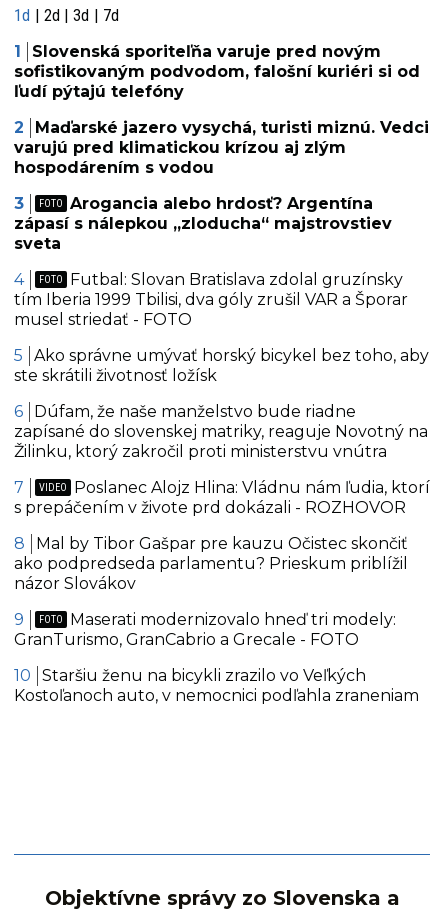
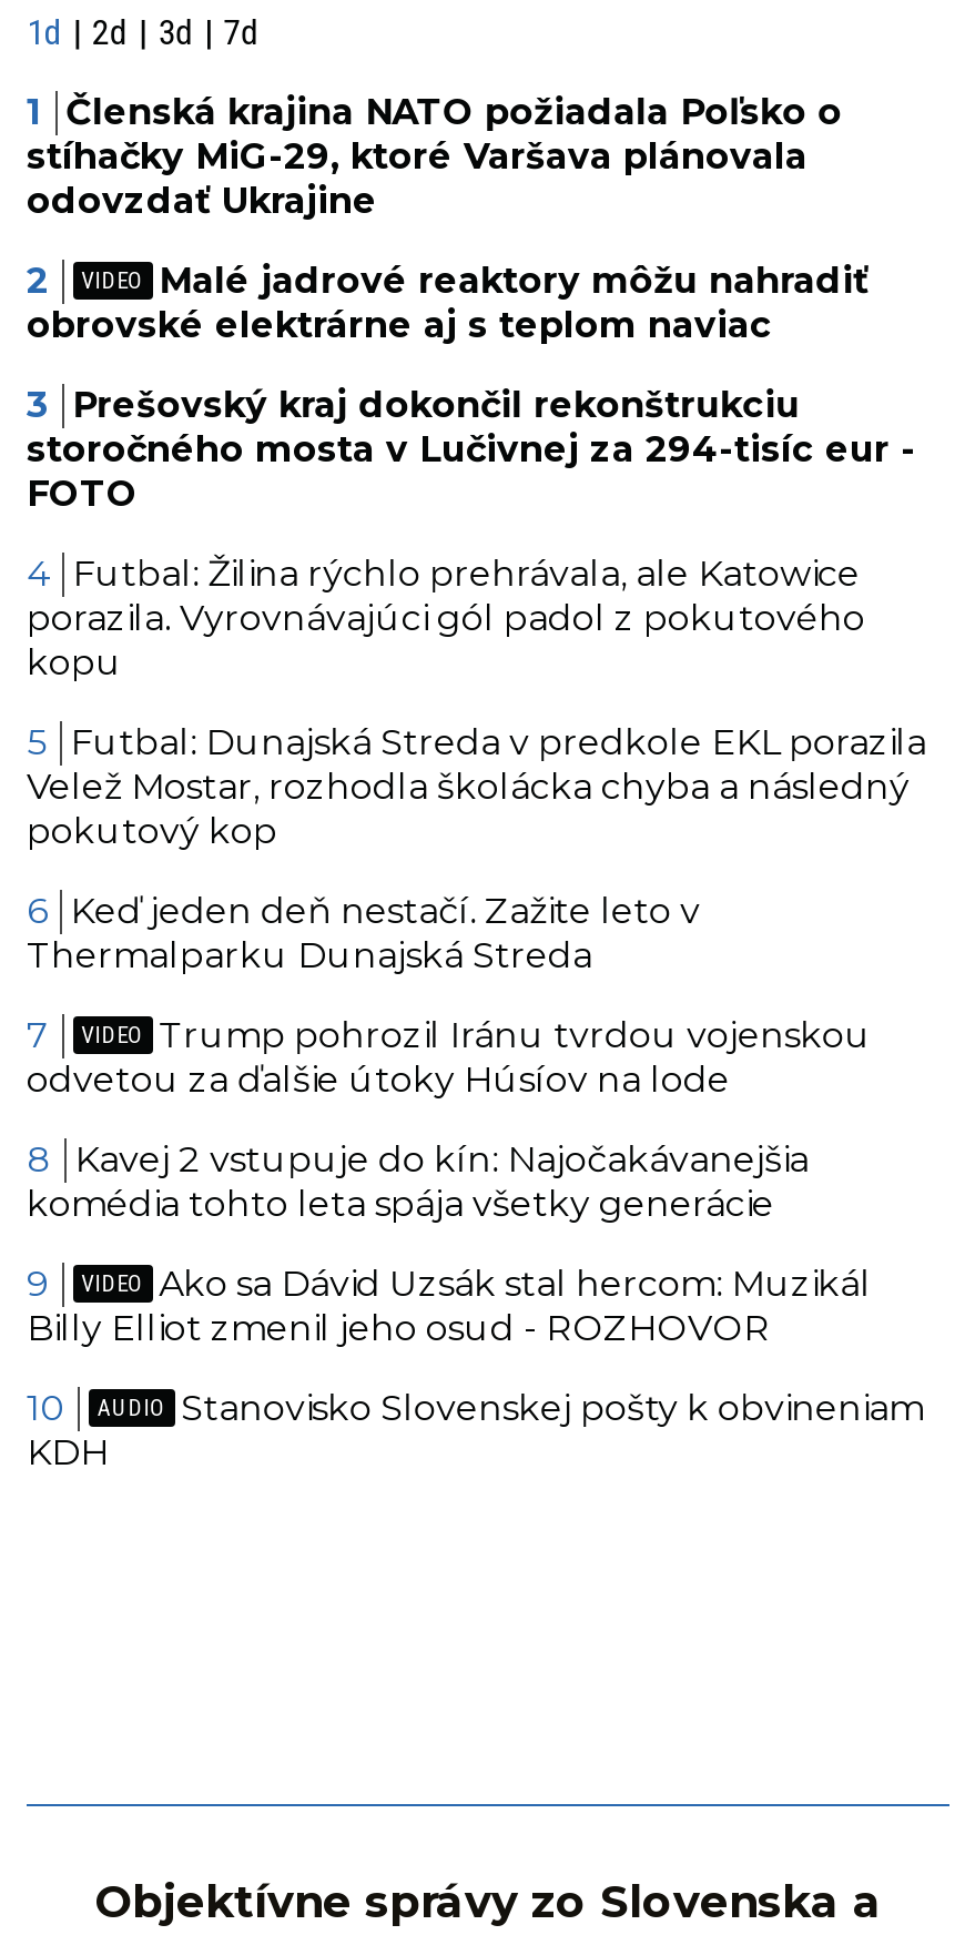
- Slovenská sporiteľňa varuje pred novým
- sofistikovaným podvodom, falošní kuriéri si od
- ľudí pýtajú telefóny
+ Členská krajina NATO požiadala Poľsko o
+ stíhačky MiG-29, ktoré Varšava plánovala
+ odovzdať Ukrajine

- Maďarské jazero vysychá, turisti miznú. Vedci
- varujú pred klimatickou krízou aj zlým
- hospodárením s vodou
+ Malé jadrové reaktory môžu nahradiť
+ obrovské elektrárne aj s teplom naviac

- Arogancia alebo hrdosť? Argentína
- zápasí s nálepkou „zloducha“ majstrovstiev
- sveta
+ Prešovský kraj dokončil rekonštrukciu
+ storočného mosta v Lučivnej za 294-tisíc eur -
+ FOTO

- Futbal: Slovan Bratislava zdolal gruzínsky
- tím Iberia 1999 Tbilisi, dva góly zrušil VAR a Šporar
- musel striedať - FOTO
+ Futbal: Žilina rýchlo prehrávala, ale Katowice
+ porazila. Vyrovnávajúci gól padol z pokutového
+ kopu

- Ako správne umývať horský bicykel bez toho, aby
- ste skrátili životnosť ložísk
+ Futbal: Dunajská Streda v predkole EKL porazila
+ Velež Mostar, rozhodla školácka chyba a následný
+ pokutový kop

- Dúfam, že naše manželstvo bude riadne
- zapísané do slovenskej matriky, reaguje Novotný na
- Žilinku, ktorý zakročil proti ministerstvu vnútra
+ Keď jeden deň nestačí. Zažite leto v
+ Thermalparku Dunajská Streda

- Poslanec Alojz Hlina: Vládnu nám ľudia, ktorí
- s prepáčením v živote prd dokázali - ROZHOVOR
+ Trump pohrozil Iránu tvrdou vojenskou
+ odvetou za ďalšie útoky Húsíov na lode

- Mal by Tibor Gašpar pre kauzu Očistec skončiť
- ako podpredseda parlamentu? Prieskum priblížil
- názor Slovákov
+ Kavej 2 vstupuje do kín: Najočakávanejšia
+ komédia tohto leta spája všetky generácie

- Maserati modernizovalo hneď tri modely:
- GranTurismo, GranCabrio a Grecale - FOTO
+ Ako sa Dávid Uzsák stal hercom: Muzikál
+ Billy Elliot zmenil jeho osud - ROZHOVOR

- Staršiu ženu na bicykli zrazilo vo Veľkých
- Kostoľanoch auto, v nemocnici podľahla zraneniam
+ Stanovisko Slovenskej pošty k obvineniam
+ KDH
